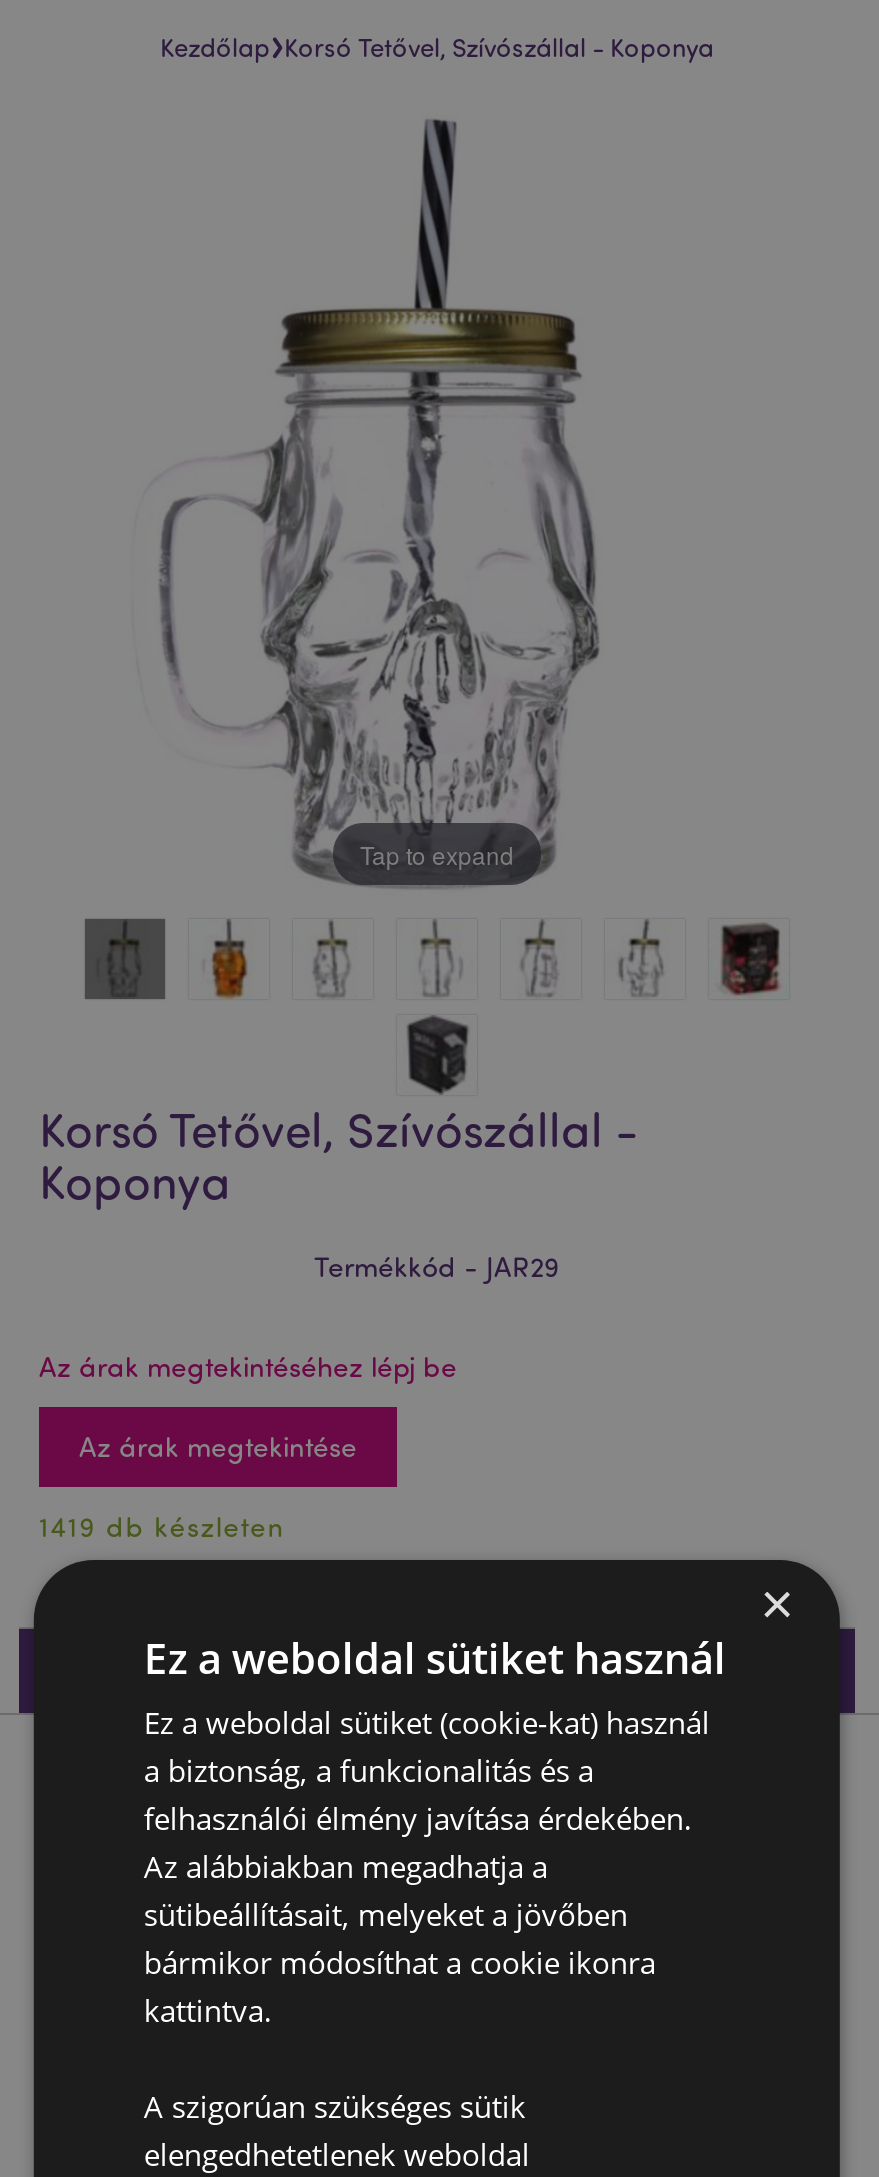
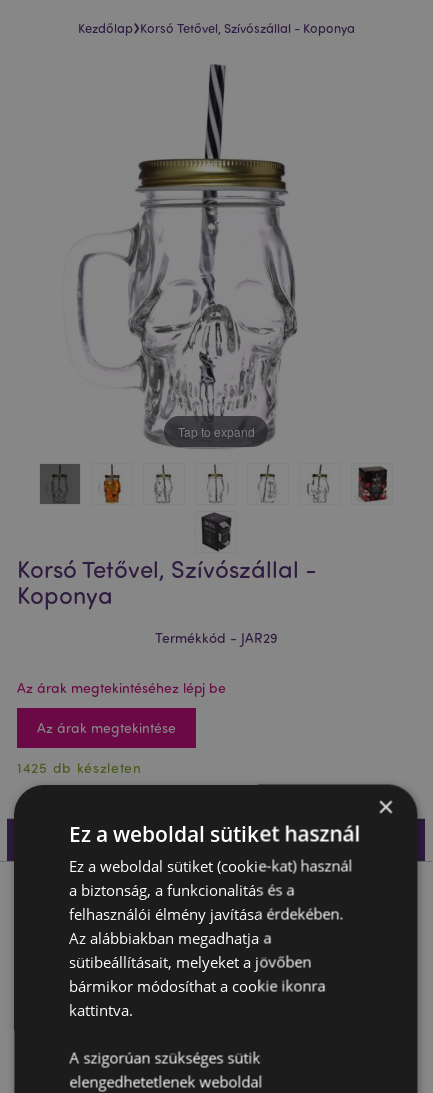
- 1419 db készleten
+ 1425 db készleten
